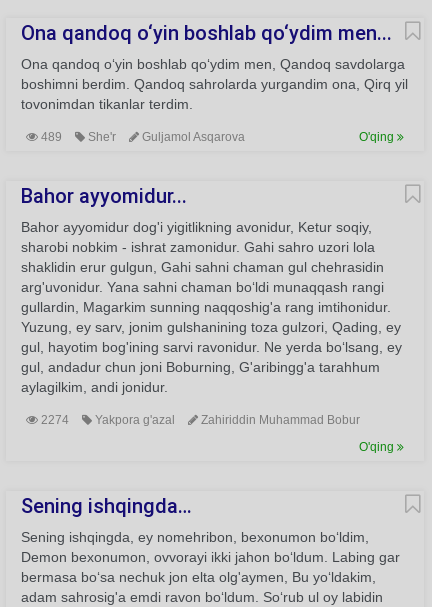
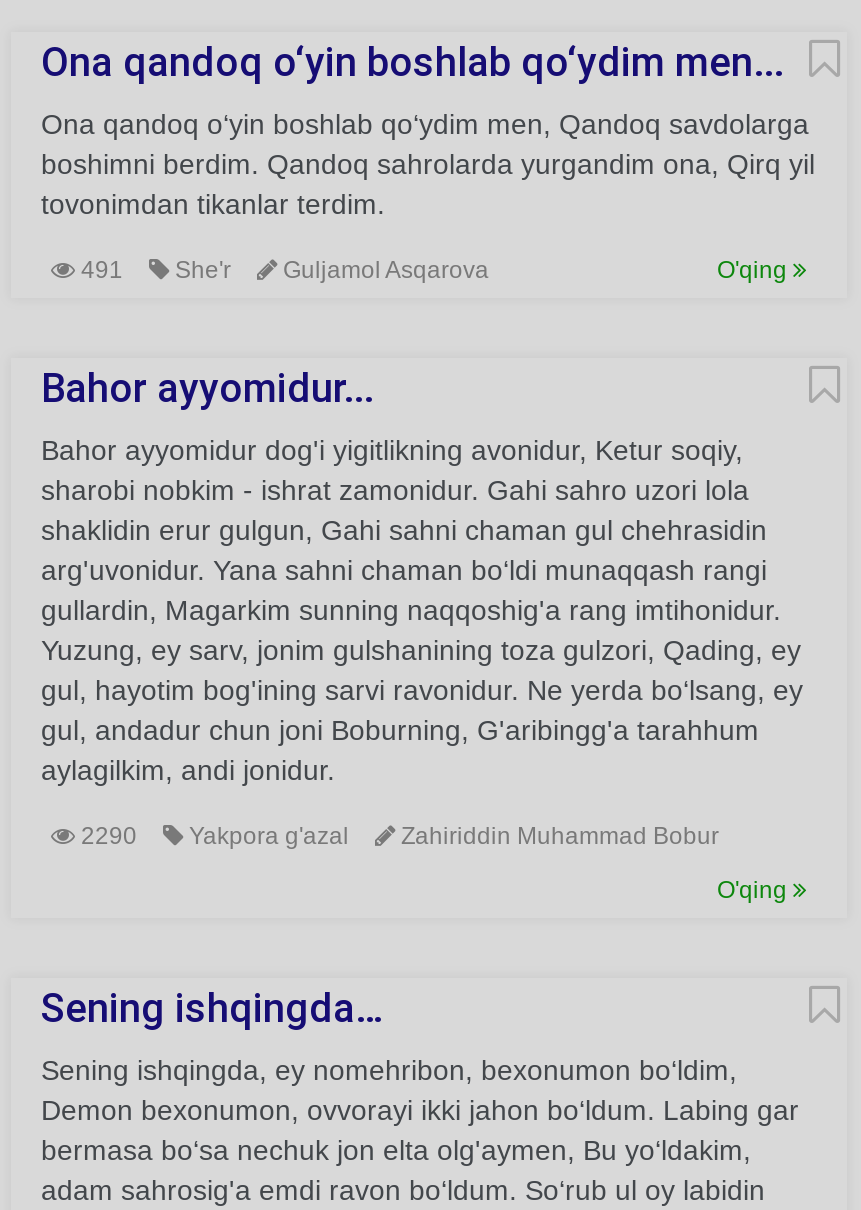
- 489 She'r Guljamol Asqarova
+ 491 She'r Guljamol Asqarova

- 2274 Yakpora g'azal Zahiriddin Muhammad Bobur
+ 2290 Yakpora g'azal Zahiriddin Muhammad Bobur
